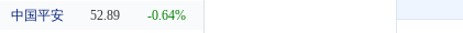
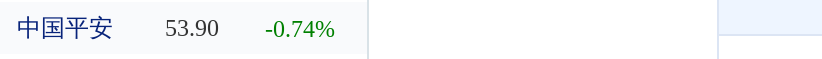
- 52.89
+ 53.90

- -0.64%
+ -0.74%
